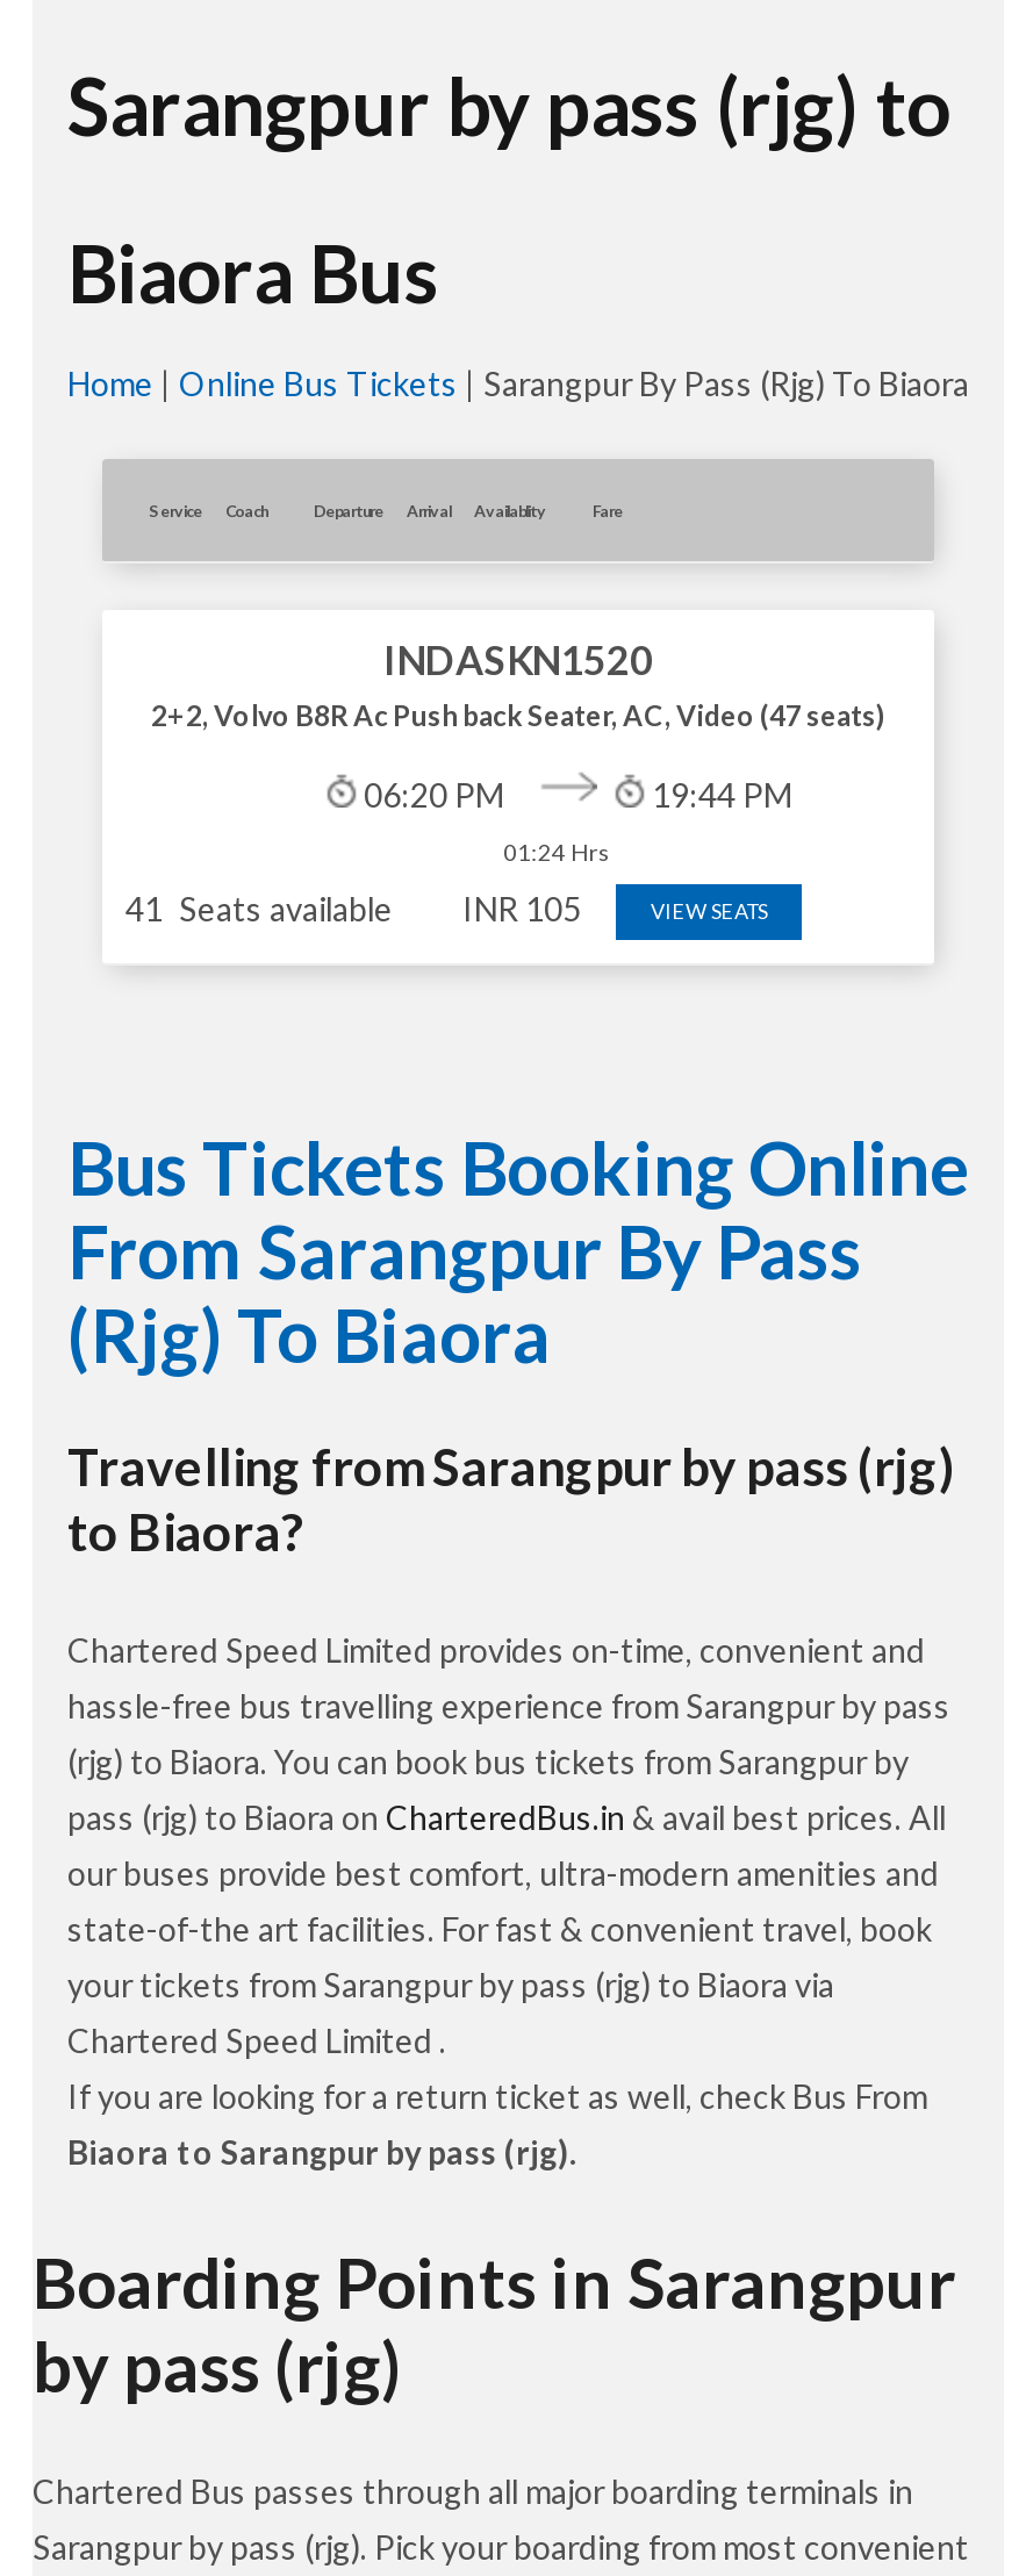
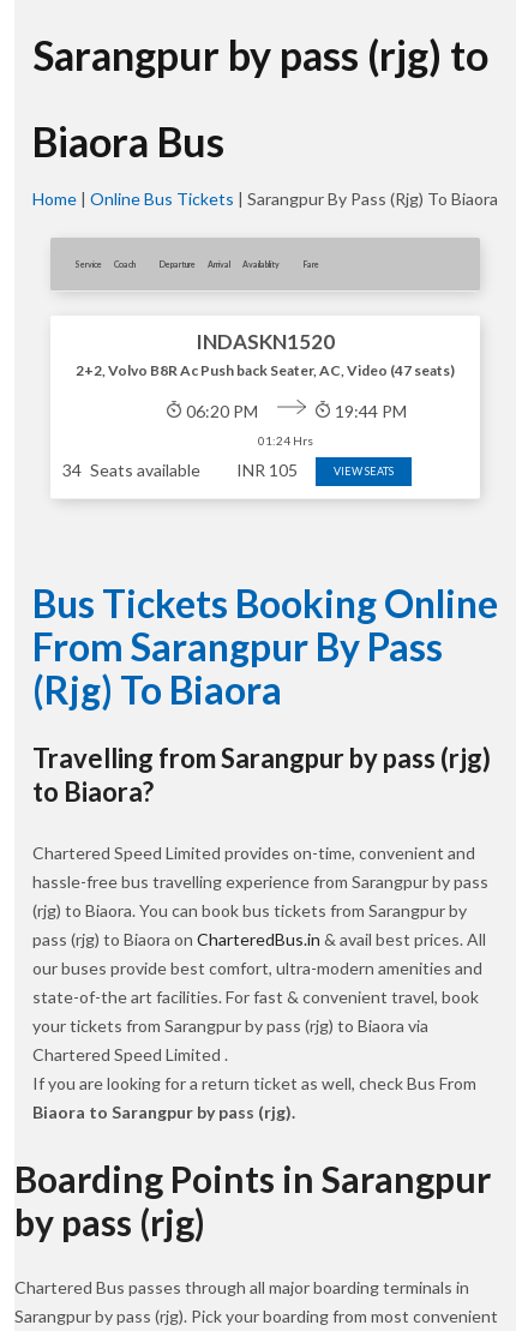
- 41 Seats available
+ 34 Seats available
